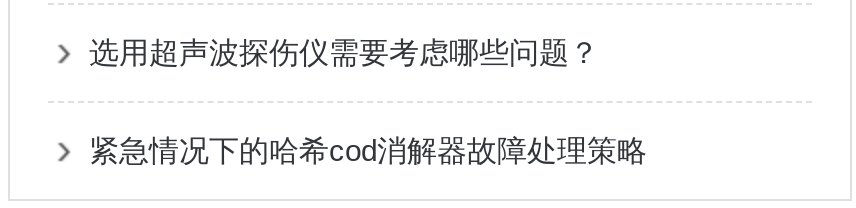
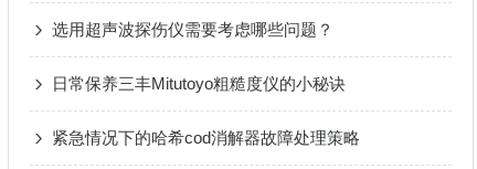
+ 日常保养三丰Mitutoyo粗糙度仪的小秘诀
